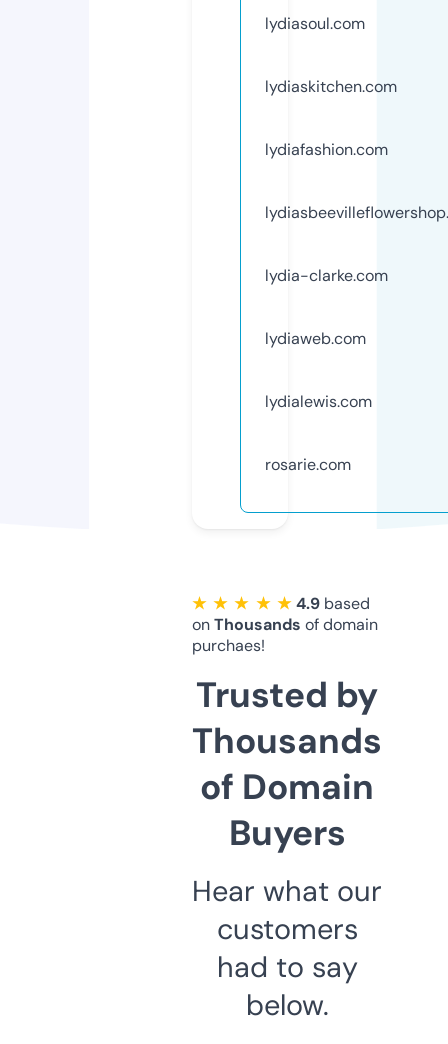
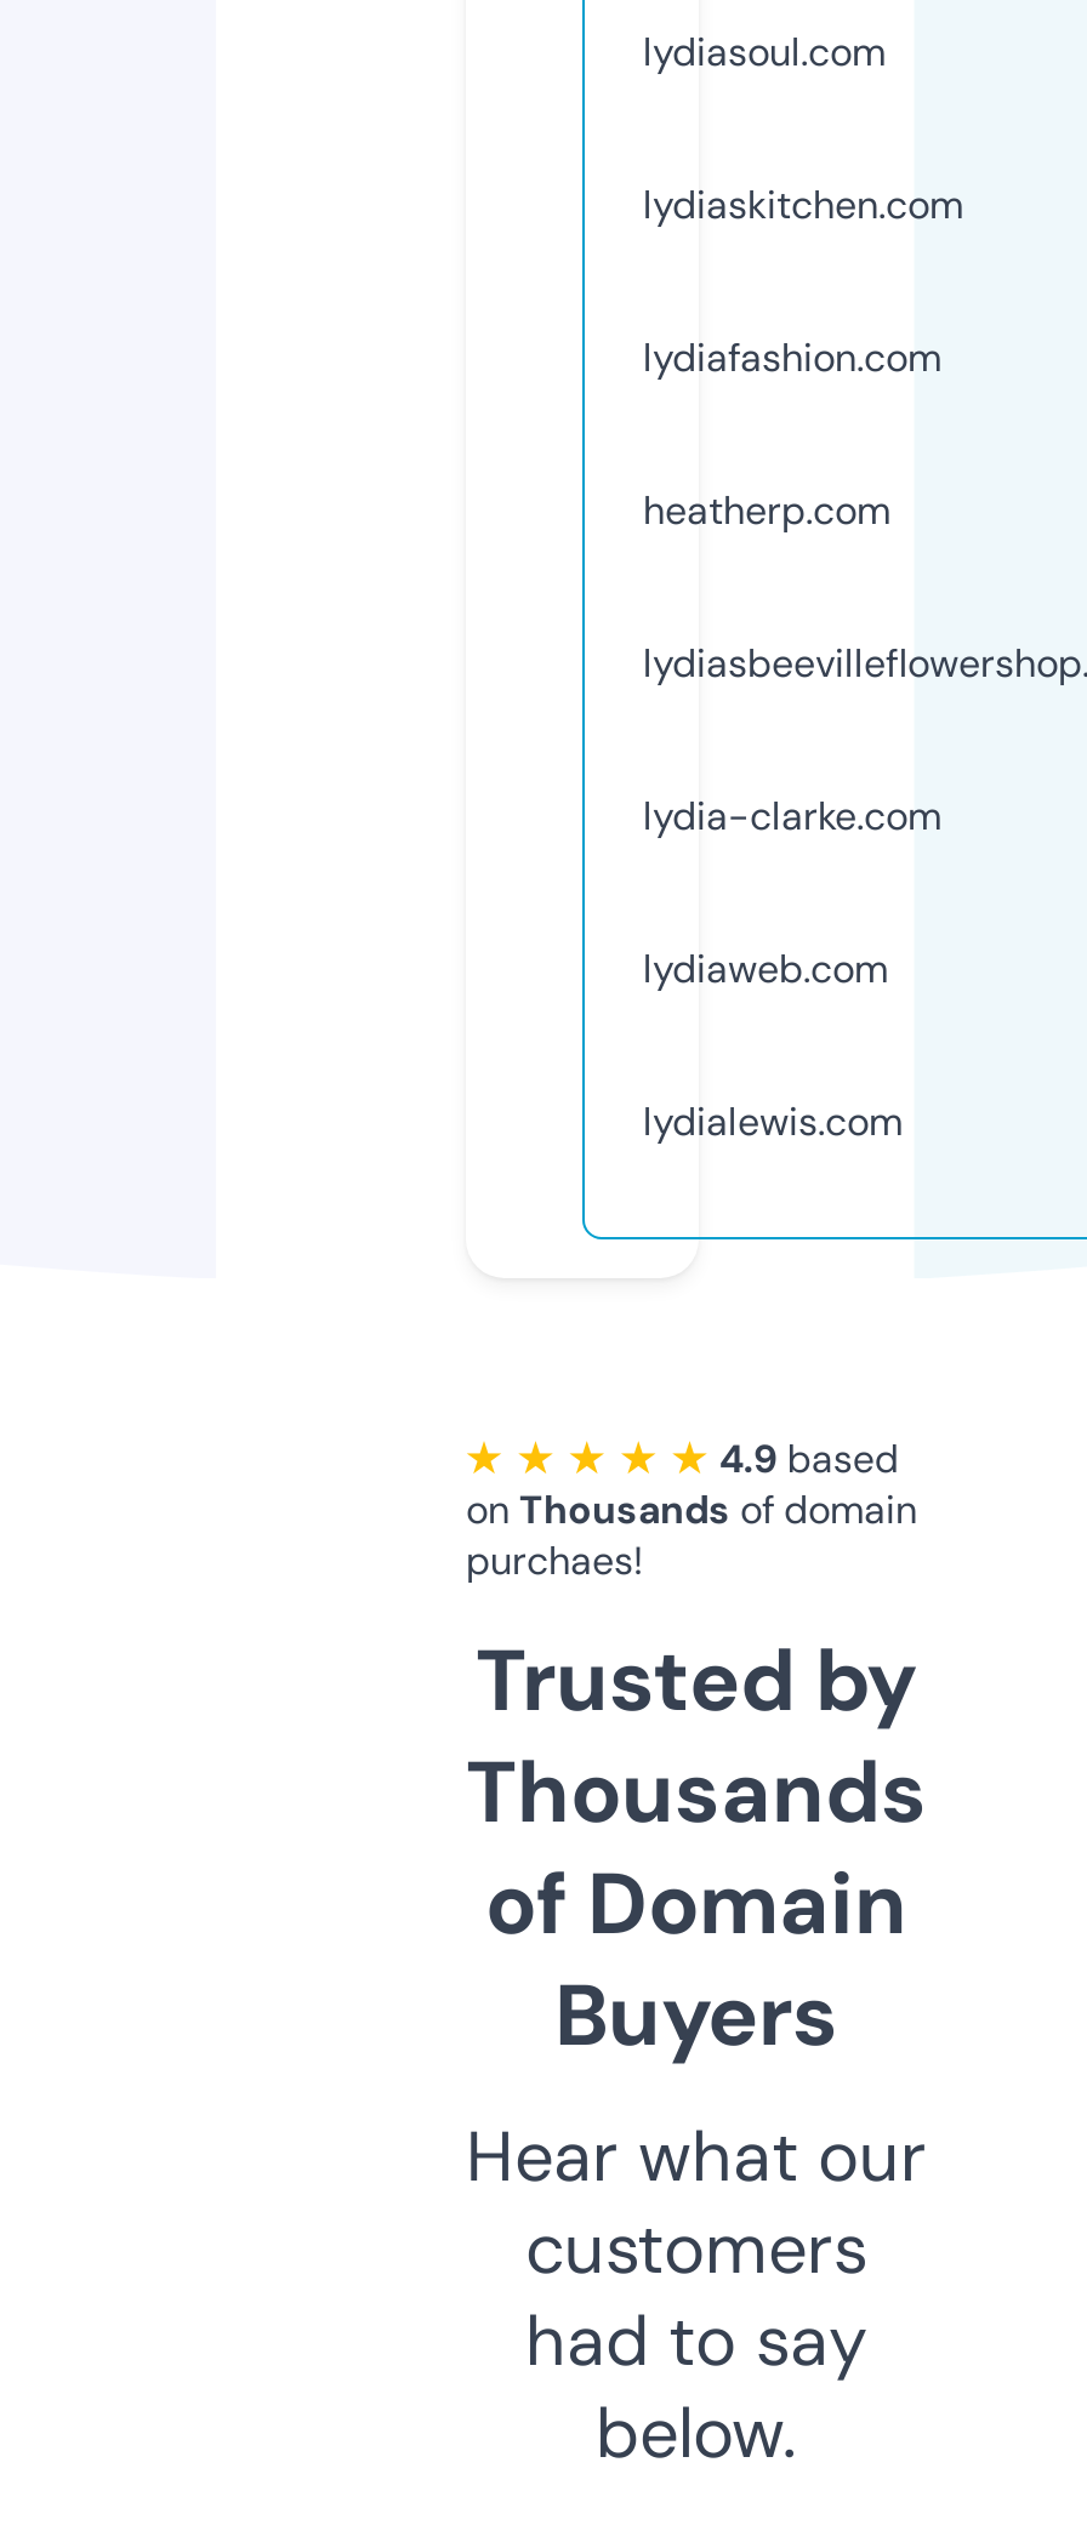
+ heatherp.com

moved down: lydia-clarke.com | lydiaweb.com | lydialewis.com

- rosarie.com
